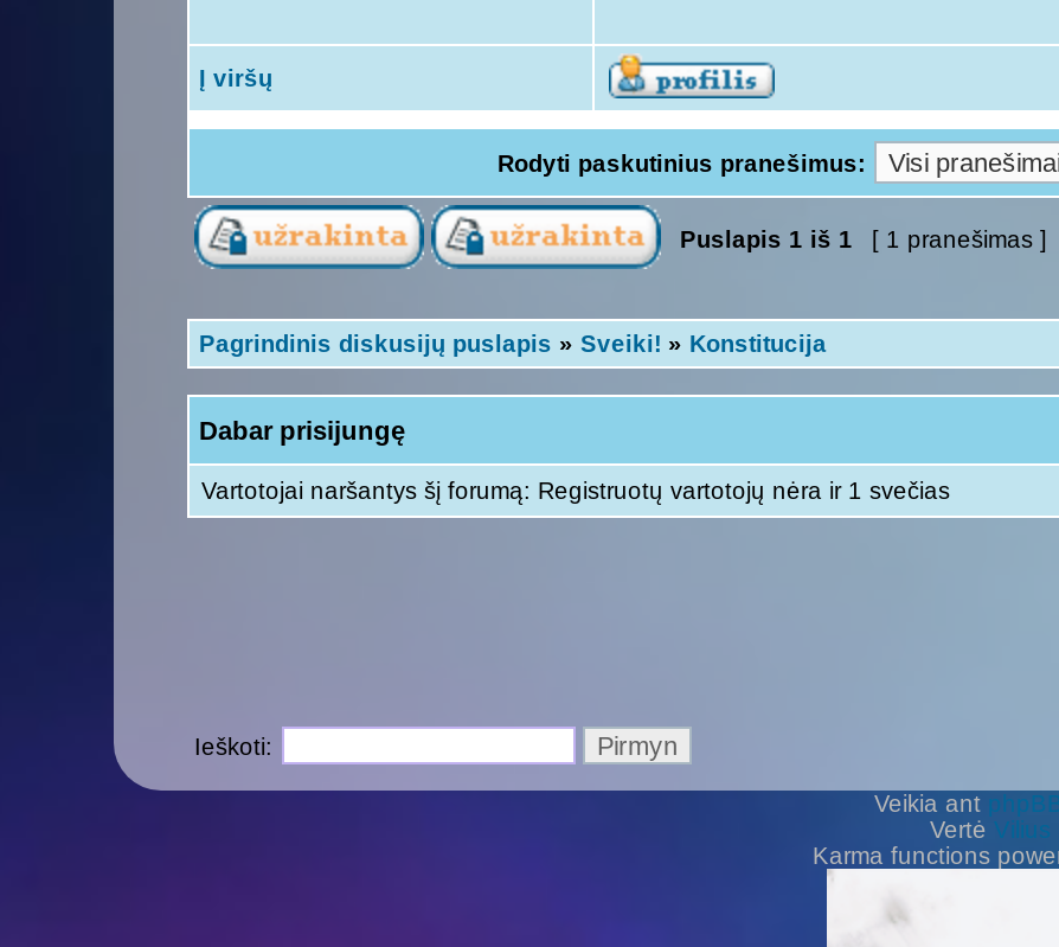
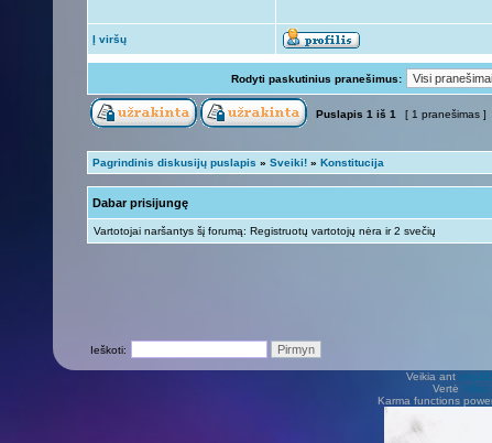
- Vartotojai naršantys šį forumą: Registruotų vartotojų nėra ir 1 svečias
+ Vartotojai naršantys šį forumą: Registruotų vartotojų nėra ir 2 svečių
